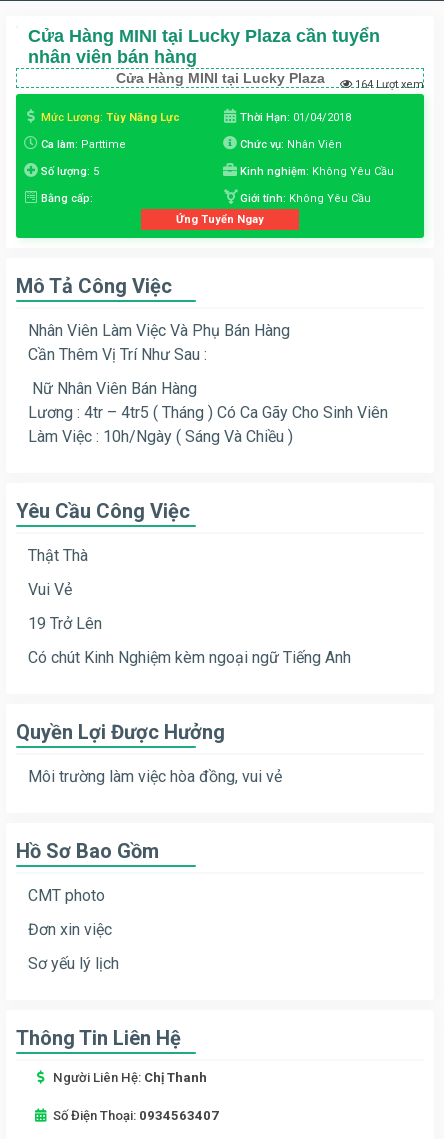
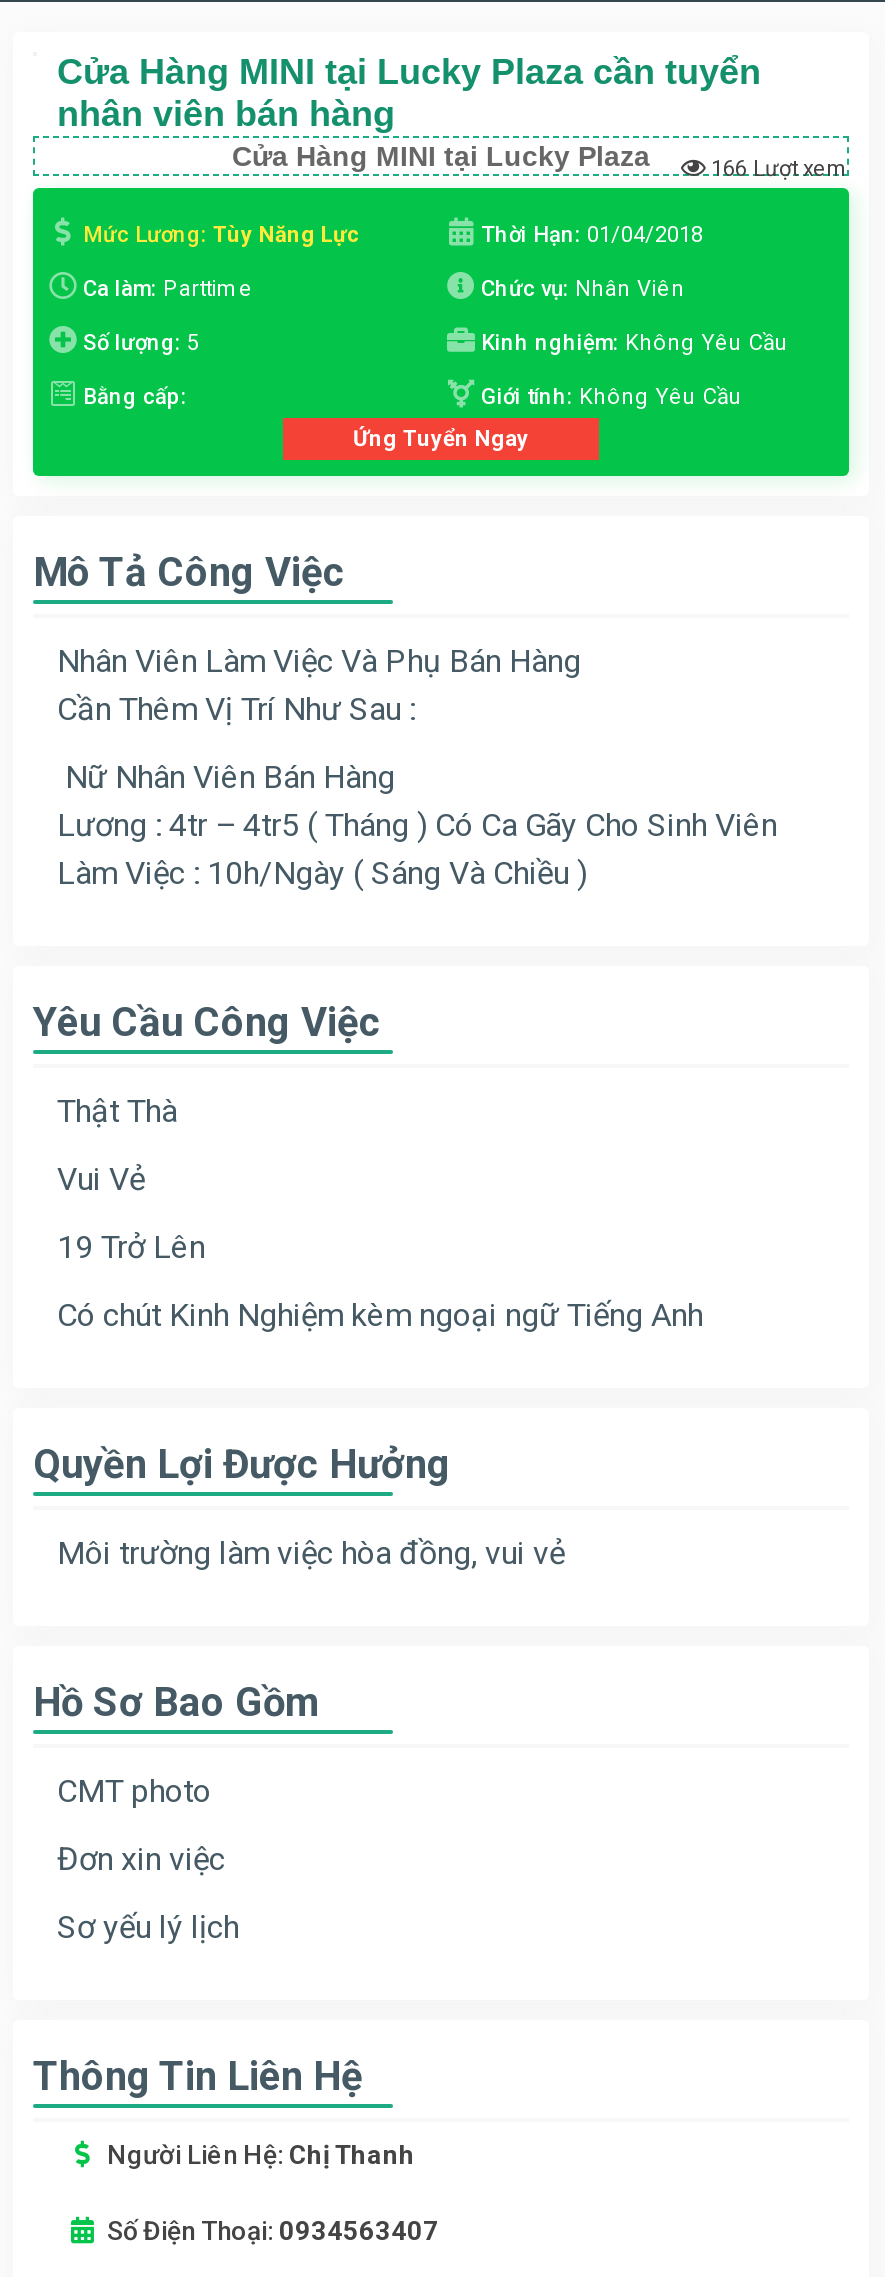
- 164 Lượt xem
+ 166 Lượt xem
